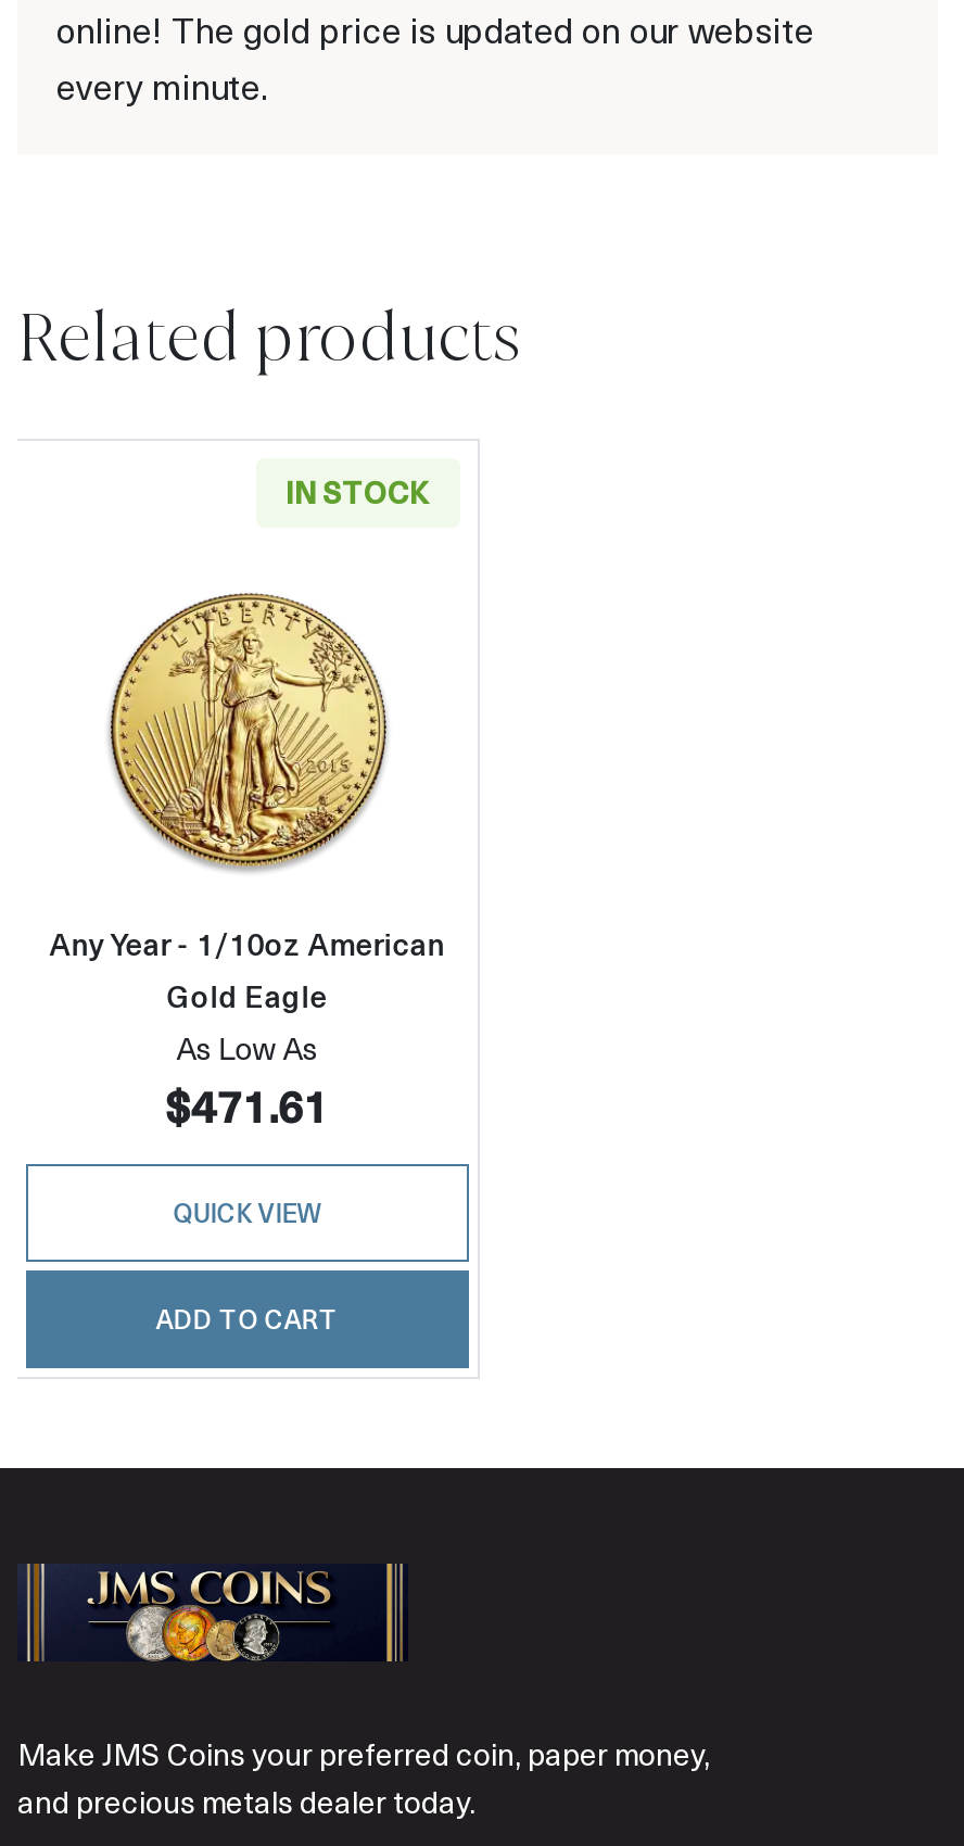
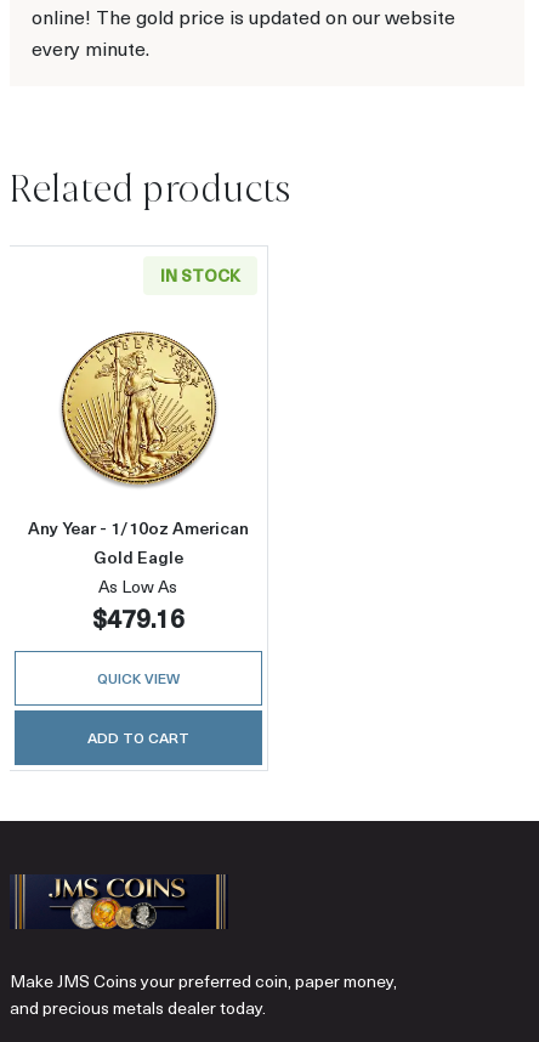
- $471.61
+ $479.16
